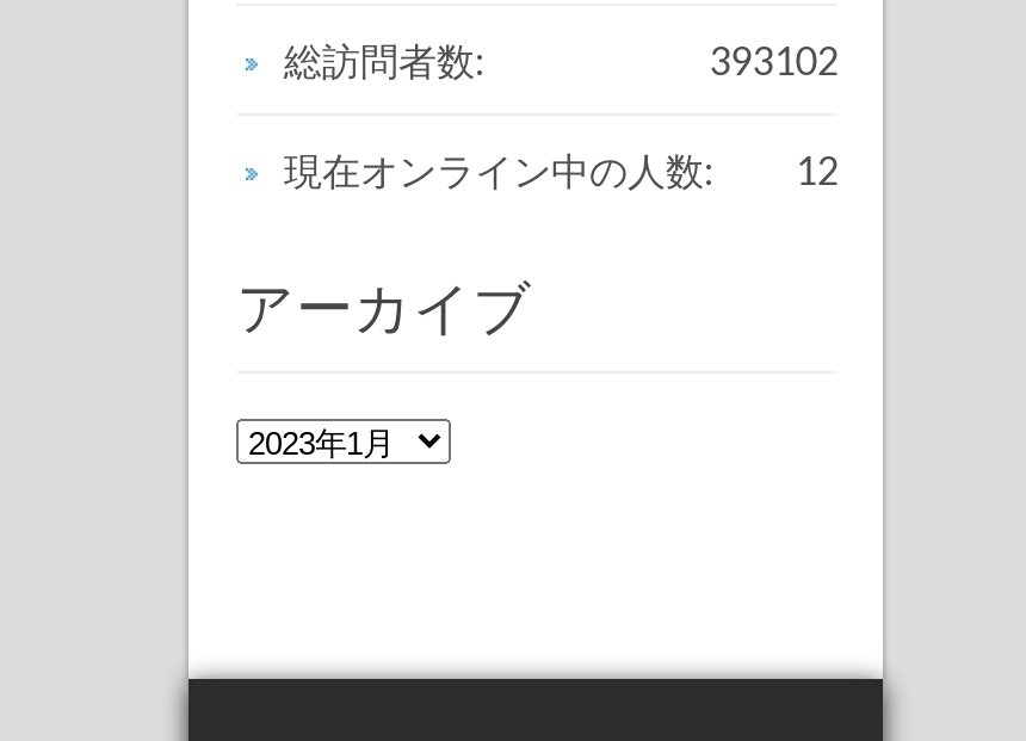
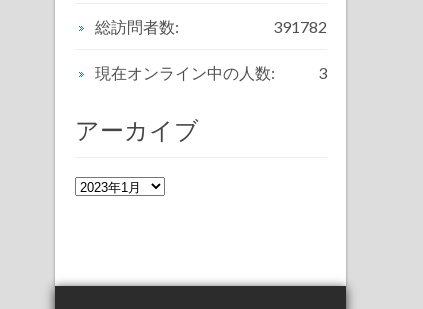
- 393102
+ 391782

- 12
+ 3
